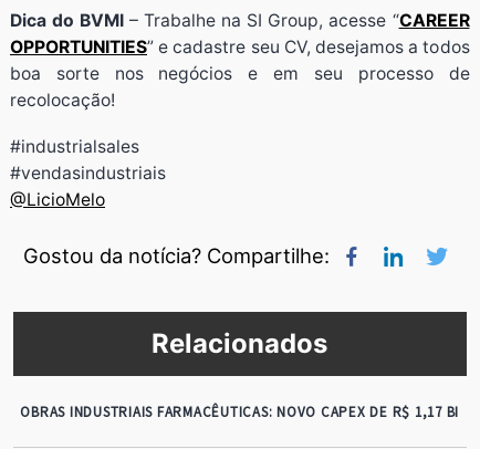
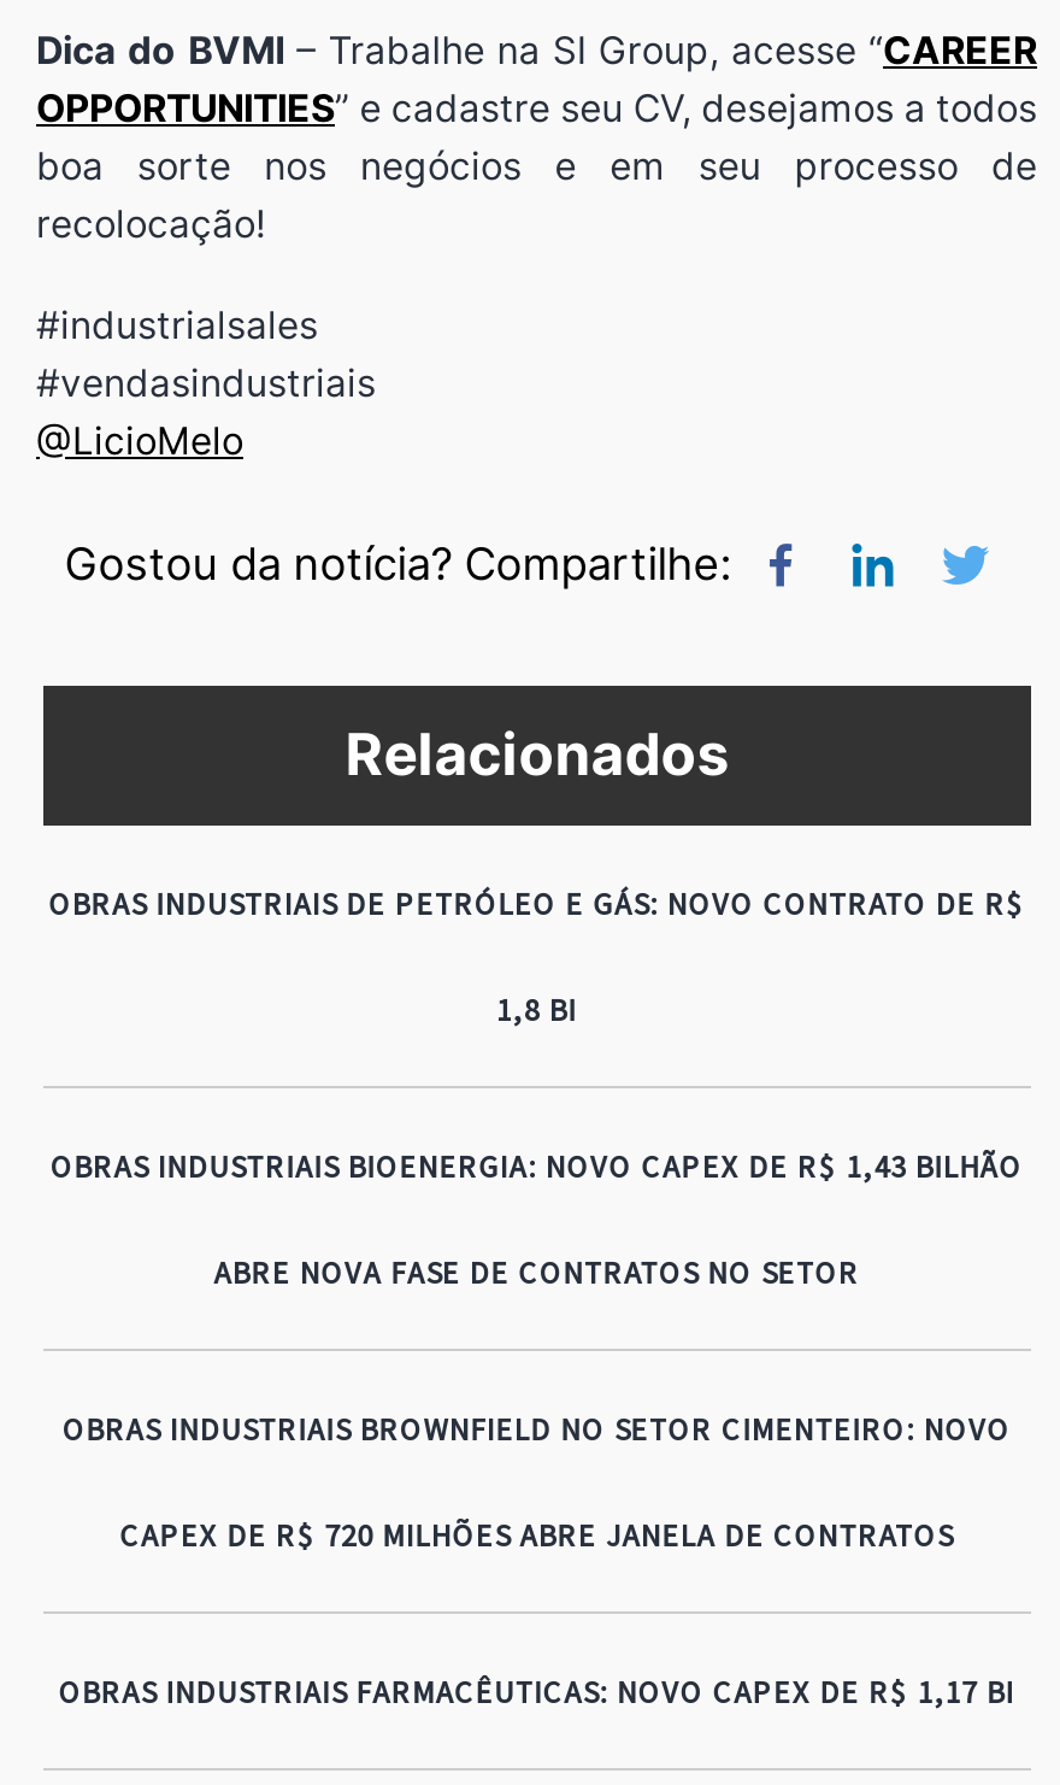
+ OBRAS INDUSTRIAIS DE PETRÓLEO E GÁS: NOVO CONTRATO DE R$
+ 1,8 BI

+ OBRAS INDUSTRIAIS BIOENERGIA: NOVO CAPEX DE R$ 1,43 BILHÃO
+ ABRE NOVA FASE DE CONTRATOS NO SETOR

+ OBRAS INDUSTRIAIS BROWNFIELD NO SETOR CIMENTEIRO: NOVO
+ CAPEX DE R$ 720 MILHÕES ABRE JANELA DE CONTRATOS
